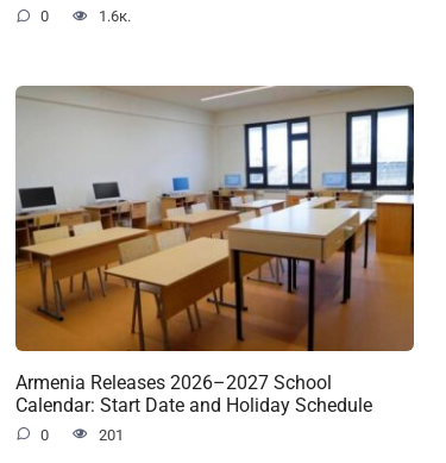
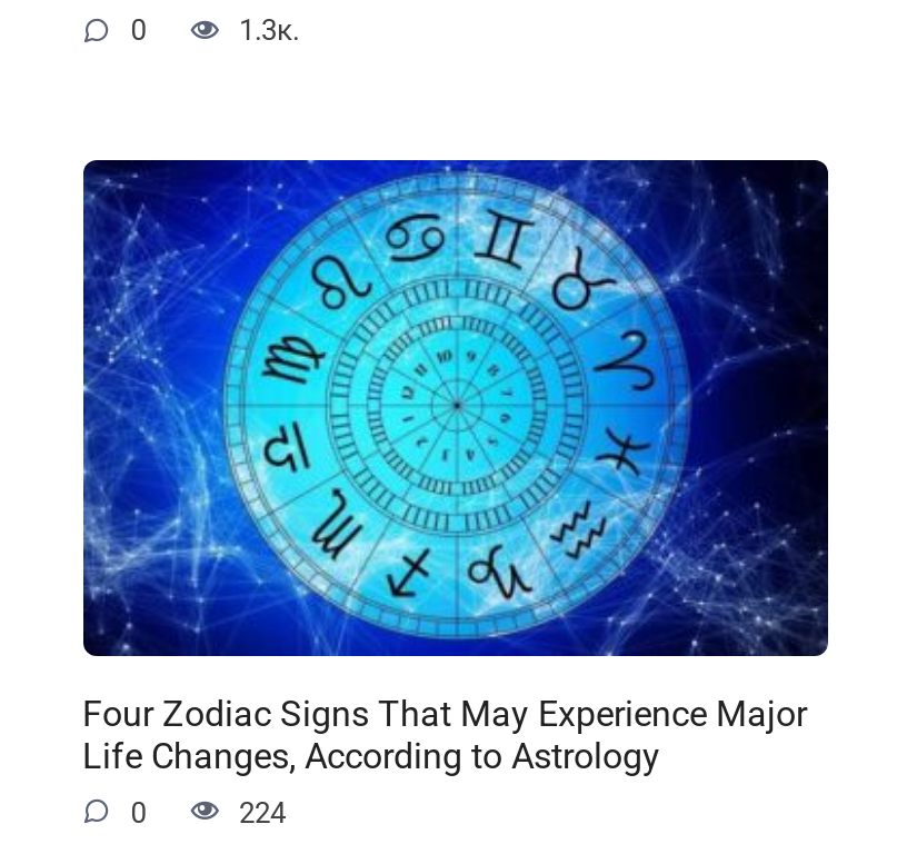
- 1.6к.
+ 1.3к.

- [image]
- Armenia Releases 2026–2027 School
- Calendar: Start Date and Holiday Schedule
+ [image]
+ Four Zodiac Signs That May Experience Major
+ Life Changes, According to Astrology

- 201
+ 224
